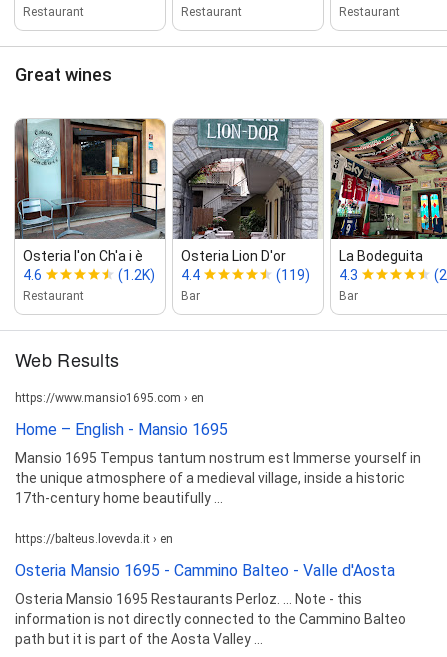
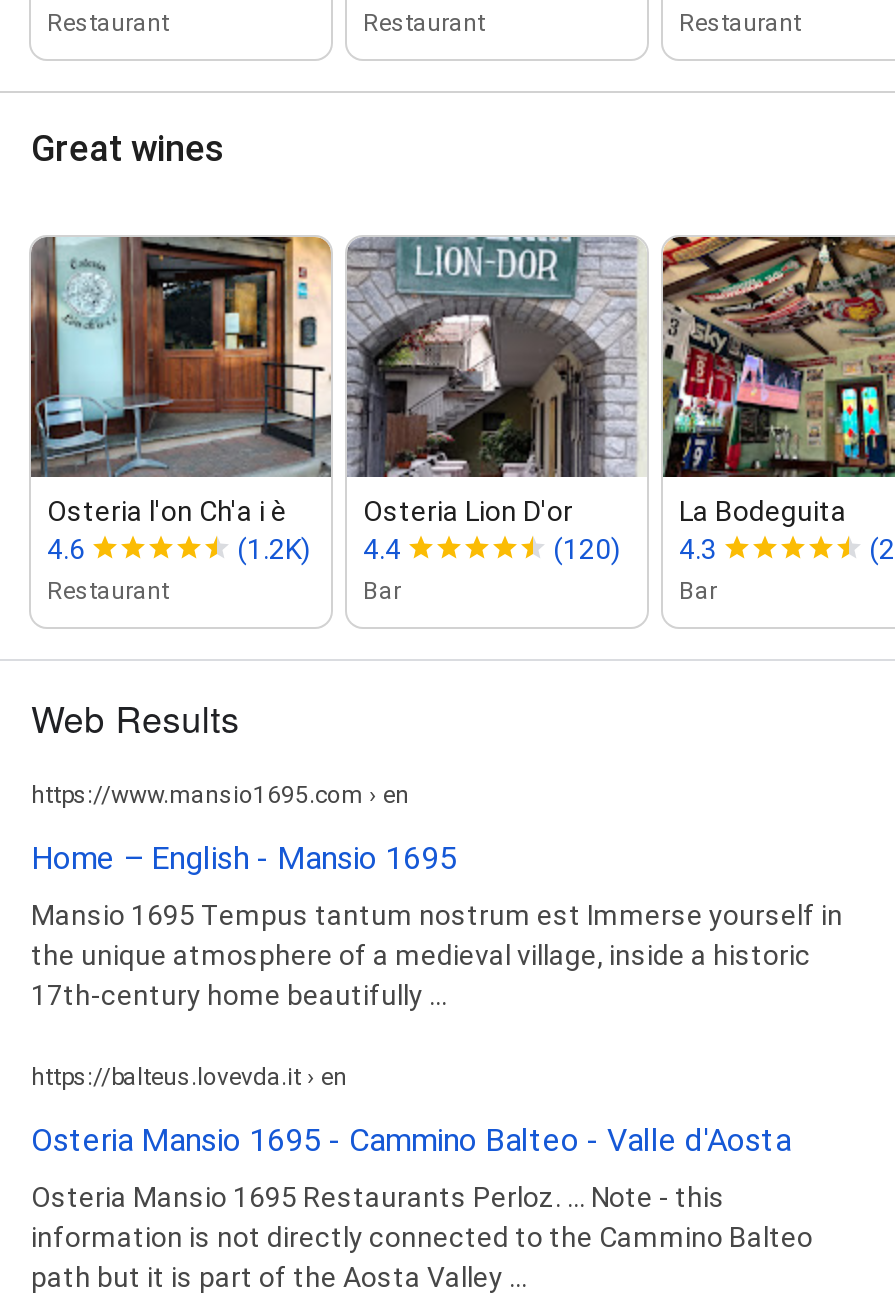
- (119) 4.3
+ (120) 4.3
